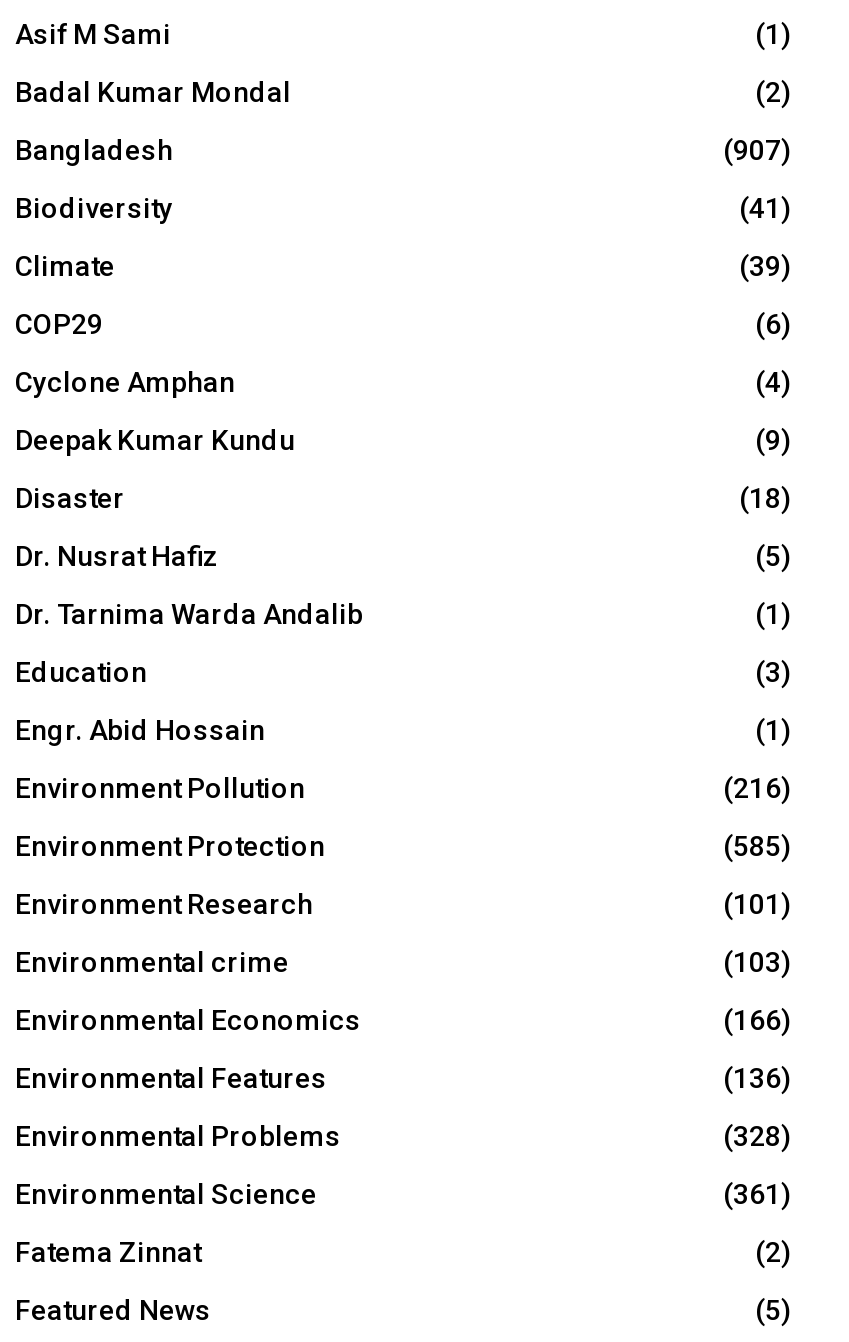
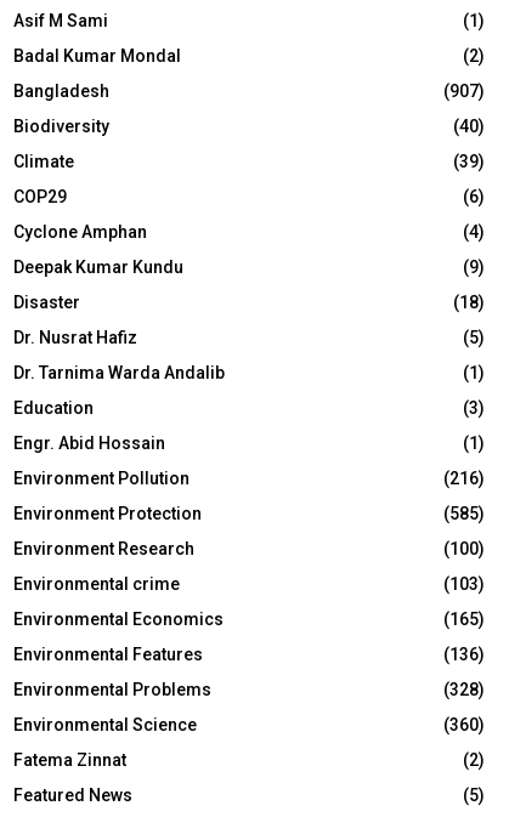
- (41)
+ (40)

- (101)
+ (100)

- (166)
+ (165)

- (361)
+ (360)
